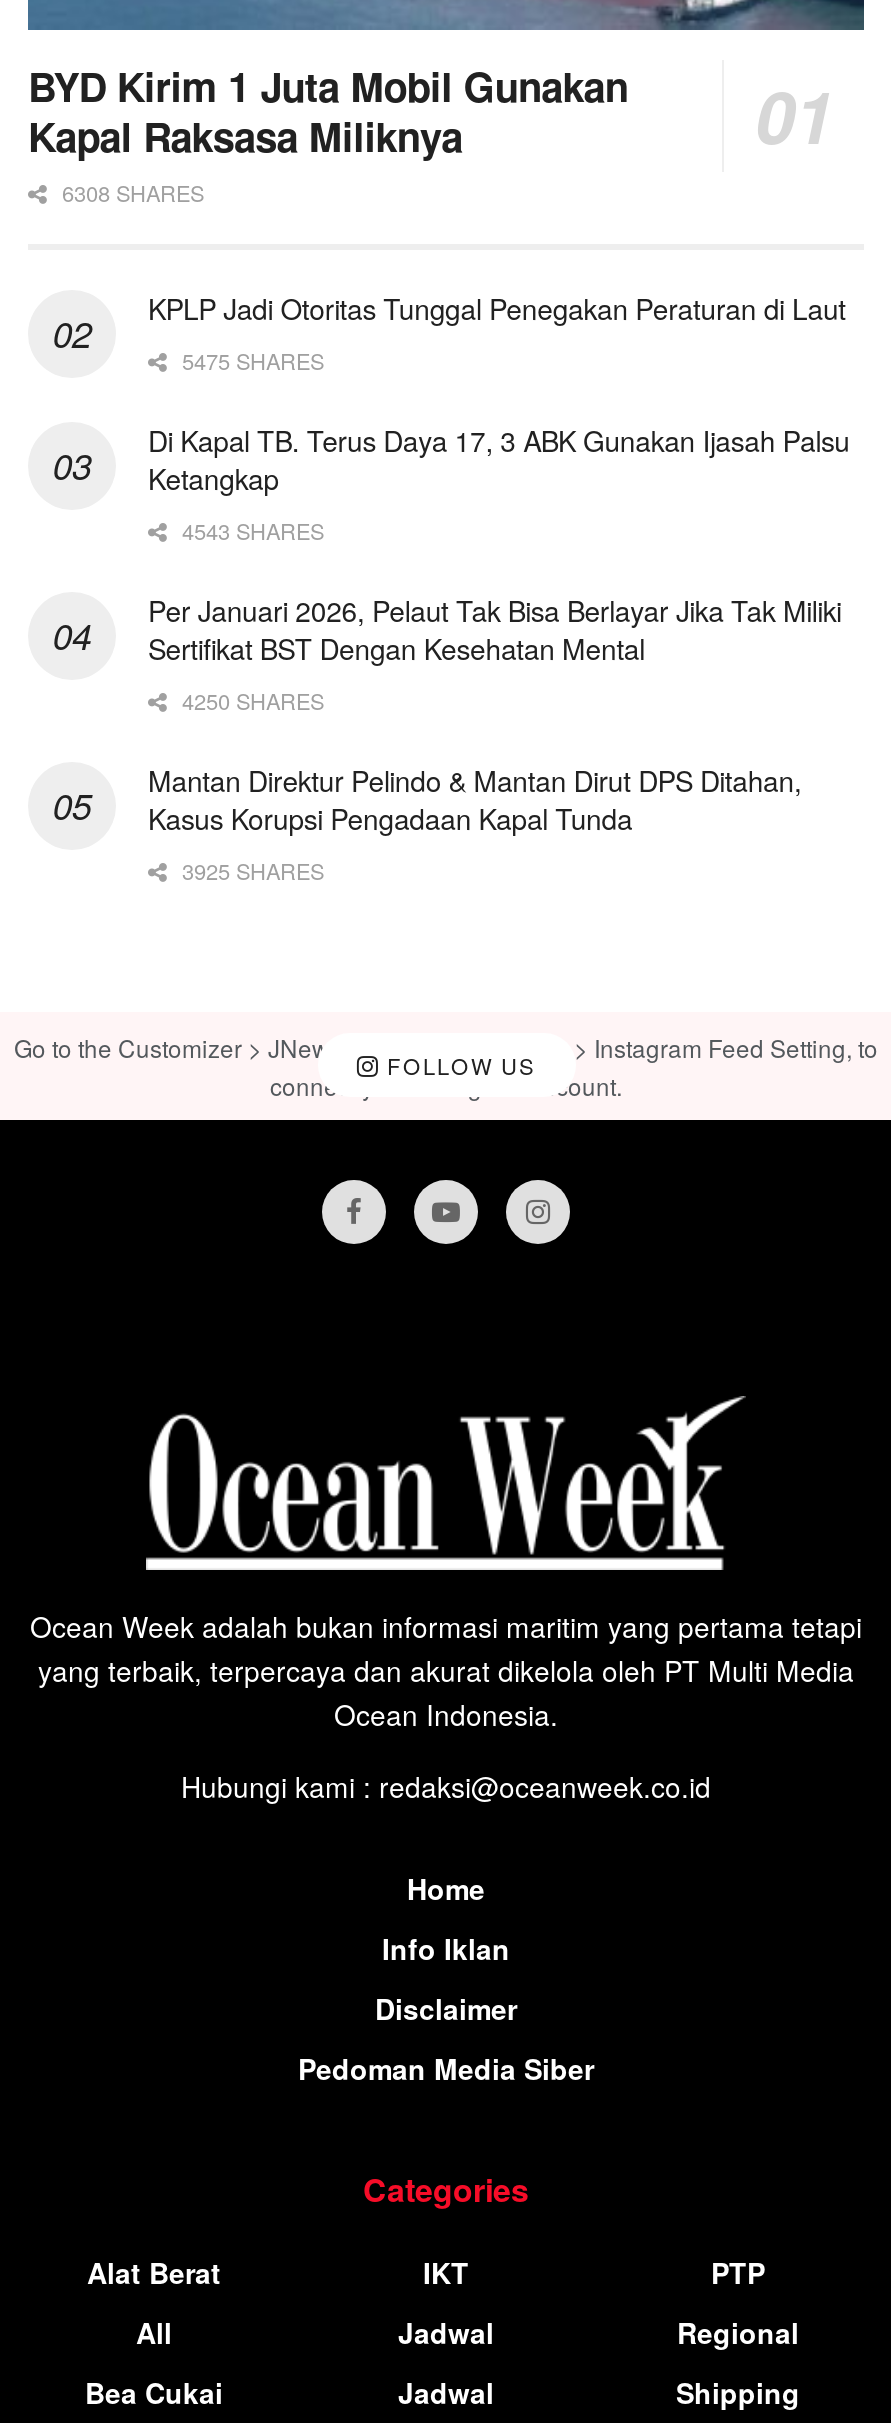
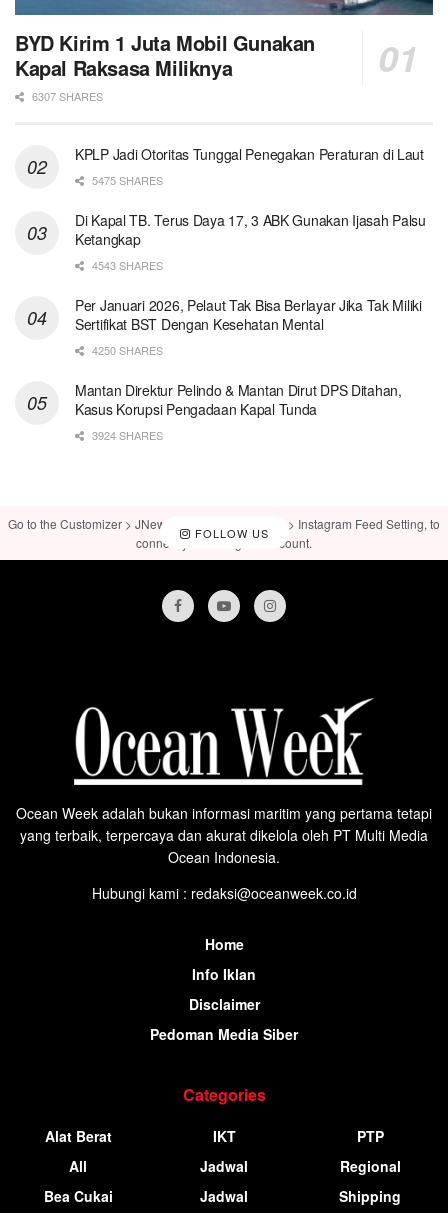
- 6308 SHARES
+ 6307 SHARES

- 3925 SHARES
+ 3924 SHARES
